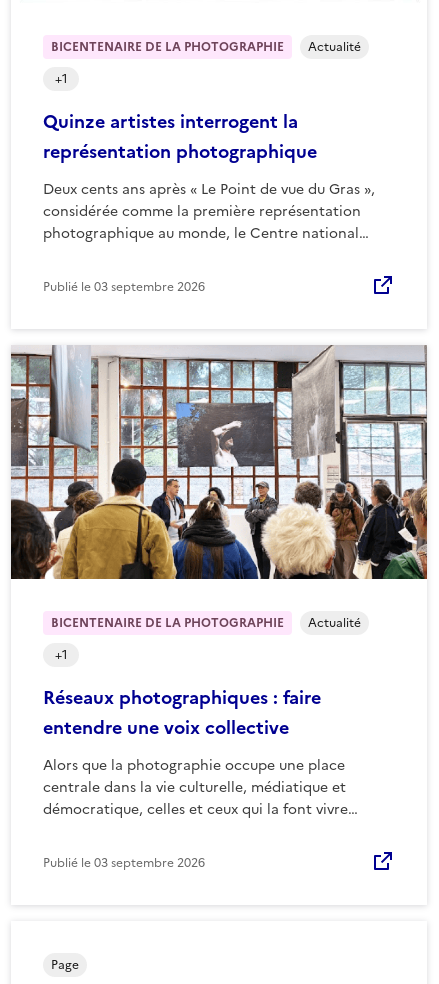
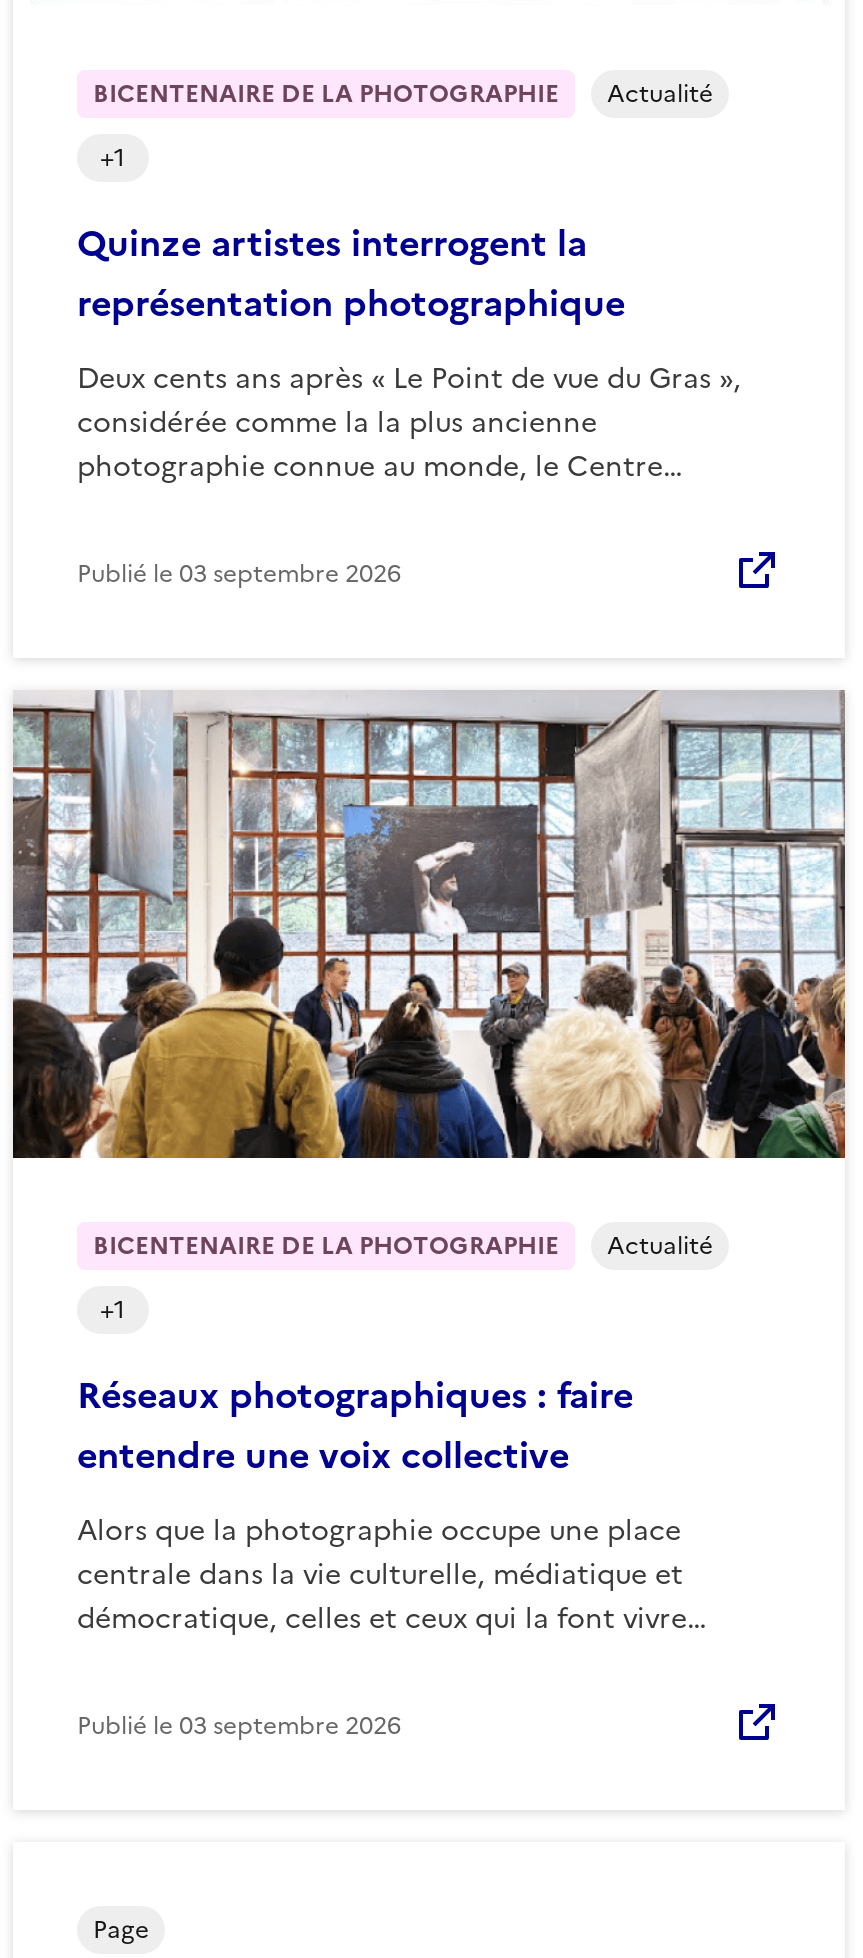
- considérée comme la première représentation
- photographique au monde, le Centre national…
+ considérée comme la la plus ancienne
+ photographie connue au monde, le Centre…
